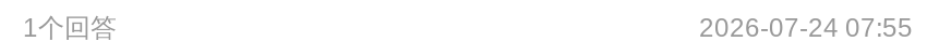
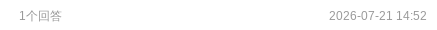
- 2026-07-24 07:55
+ 2026-07-21 14:52
